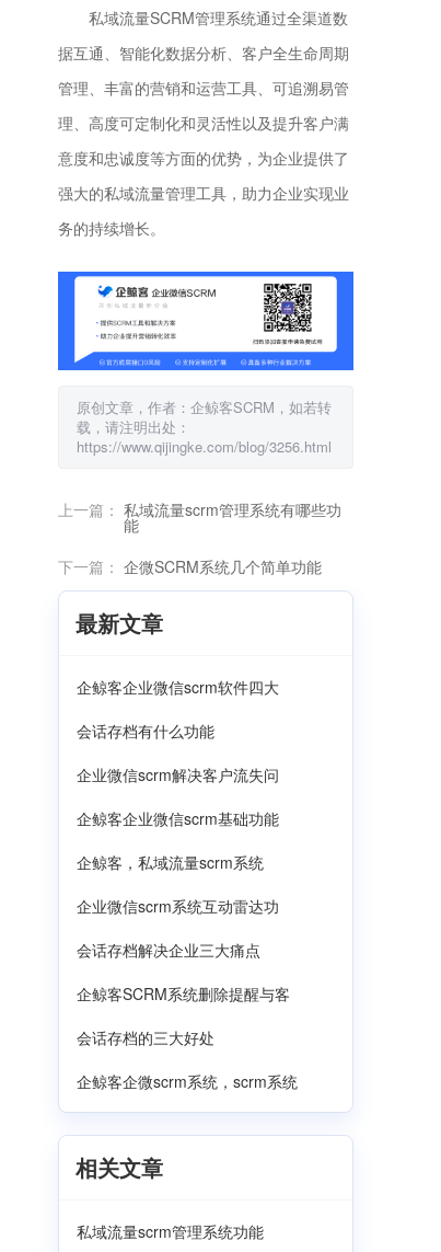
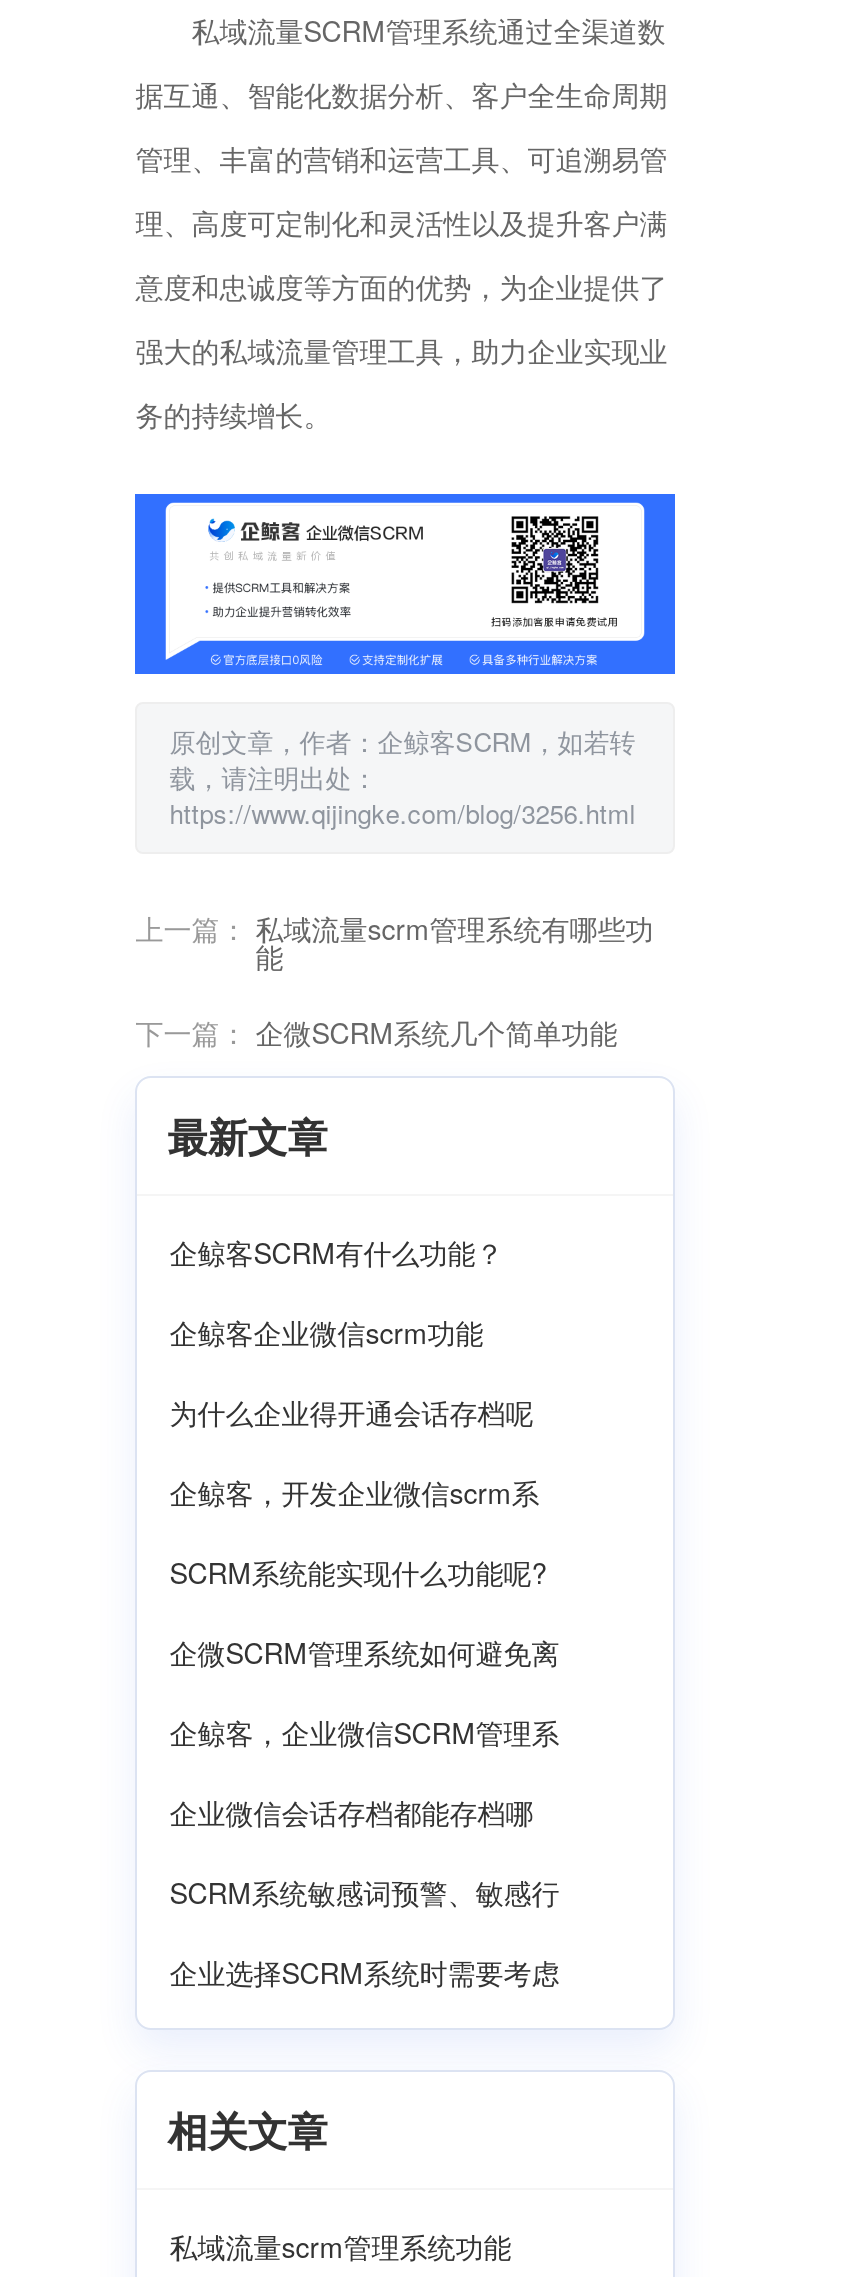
- 企鲸客企业微信scrm软件四大
+ 企鲸客SCRM有什么功能？

- 会话存档有什么功能
+ 企鲸客企业微信scrm功能

- 企业微信scrm解决客户流失问
+ 为什么企业得开通会话存档呢

- 企鲸客企业微信scrm基础功能
+ 企鲸客，开发企业微信scrm系

- 企鲸客，私域流量scrm系统
+ SCRM系统能实现什么功能呢?

- 企业微信scrm系统互动雷达功
+ 企微SCRM管理系统如何避免离

- 会话存档解决企业三大痛点
+ 企鲸客，企业微信SCRM管理系

- 企鲸客SCRM系统删除提醒与客
+ 企业微信会话存档都能存档哪

- 会话存档的三大好处
+ SCRM系统敏感词预警、敏感行

- 企鲸客企微scrm系统，scrm系统
+ 企业选择SCRM系统时需要考虑
